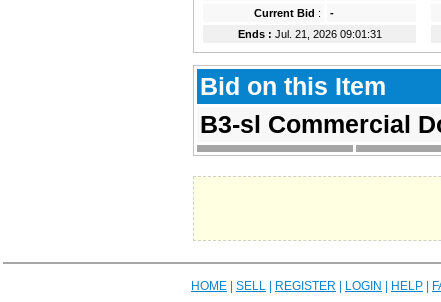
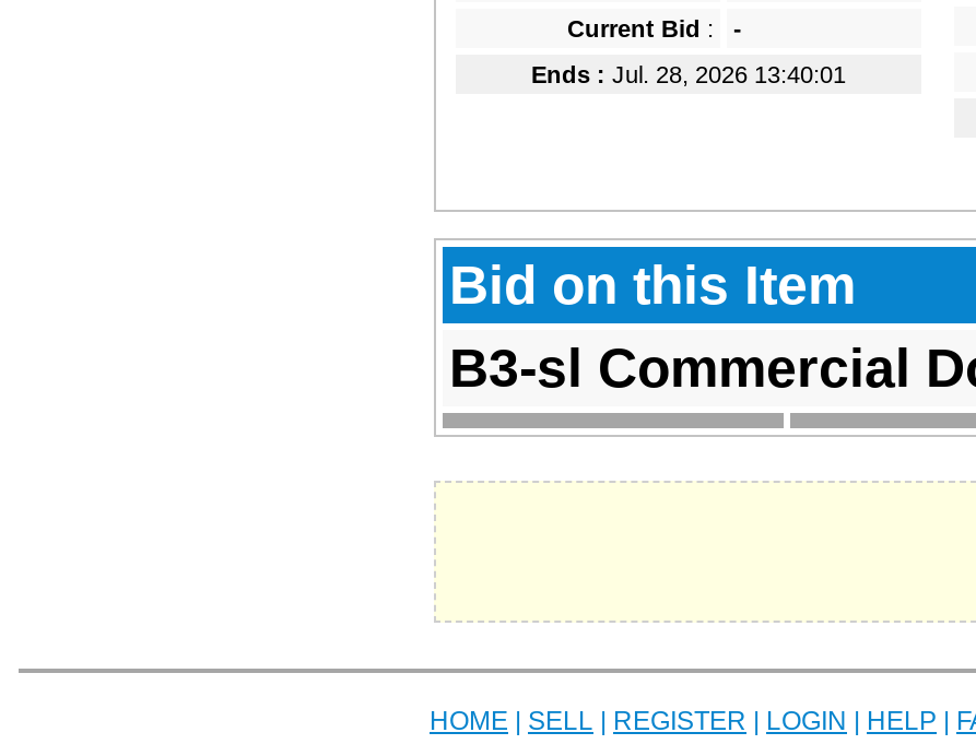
- Ends : Jul. 21, 2026 09:01:31
+ Ends : Jul. 28, 2026 13:40:01
